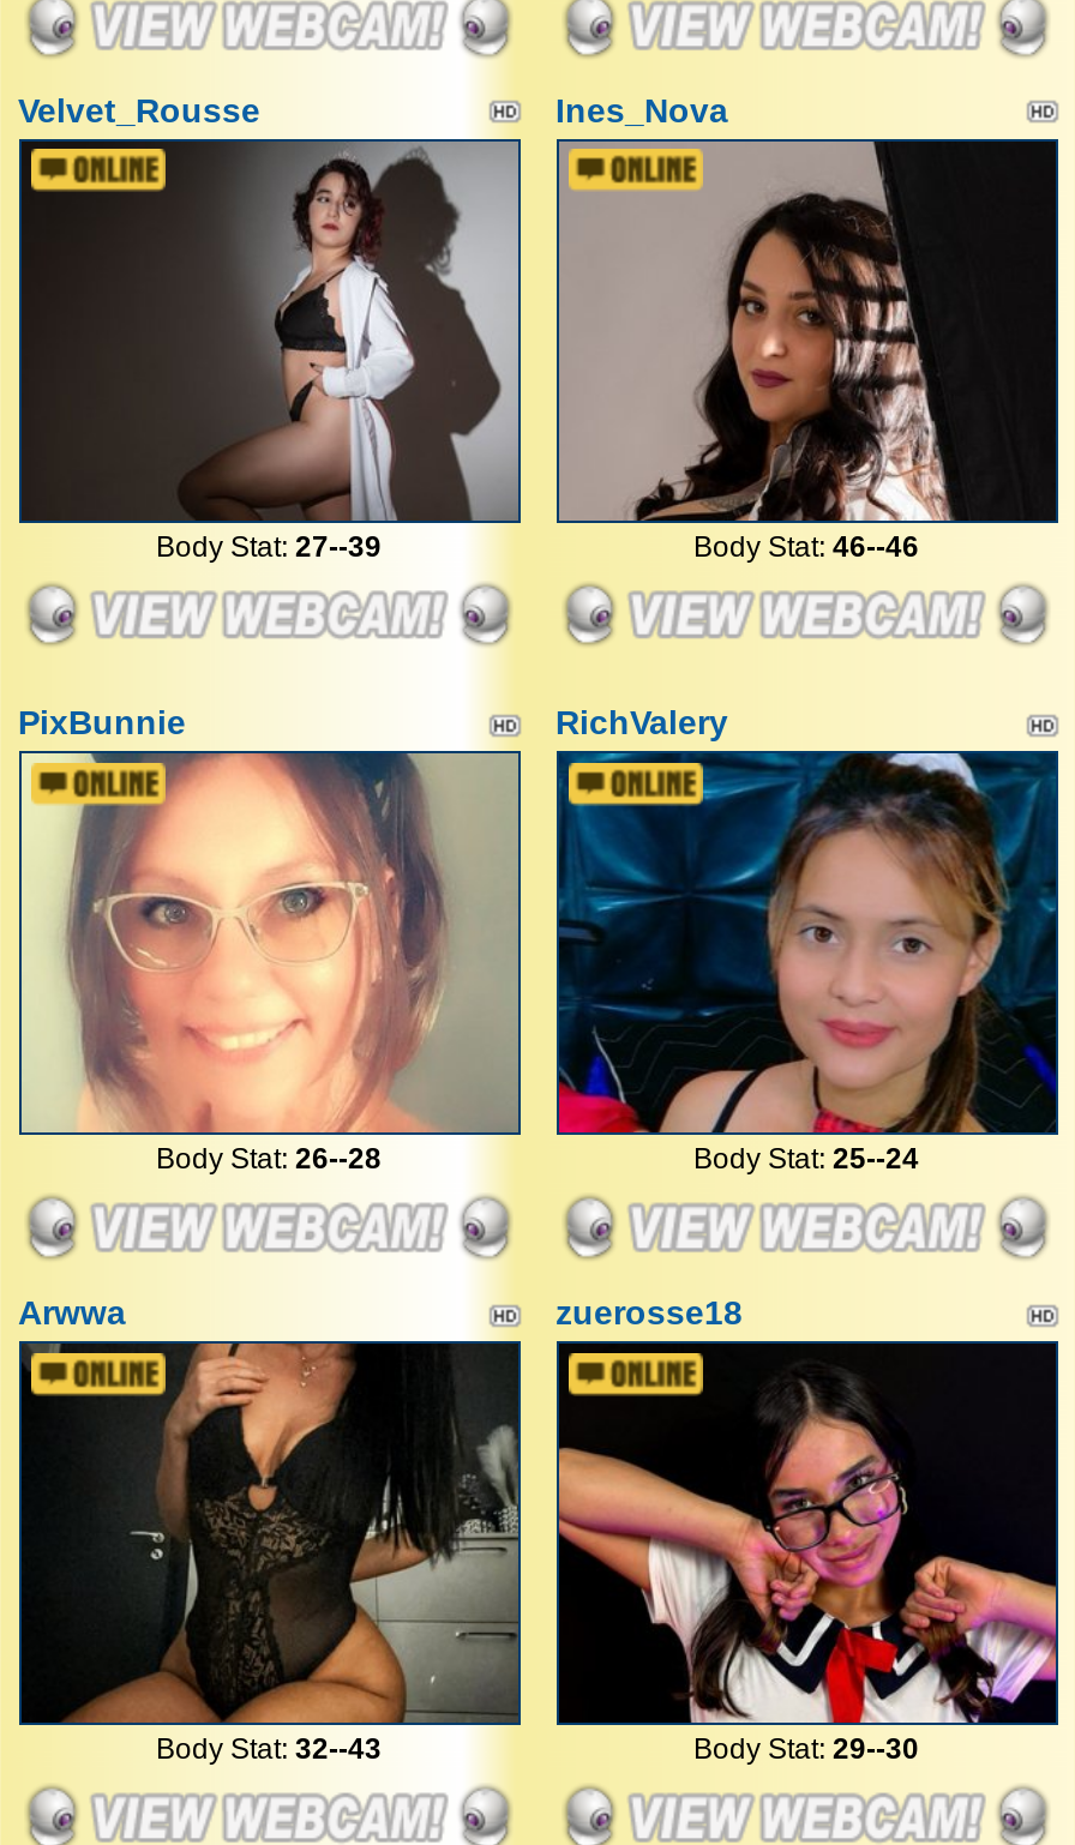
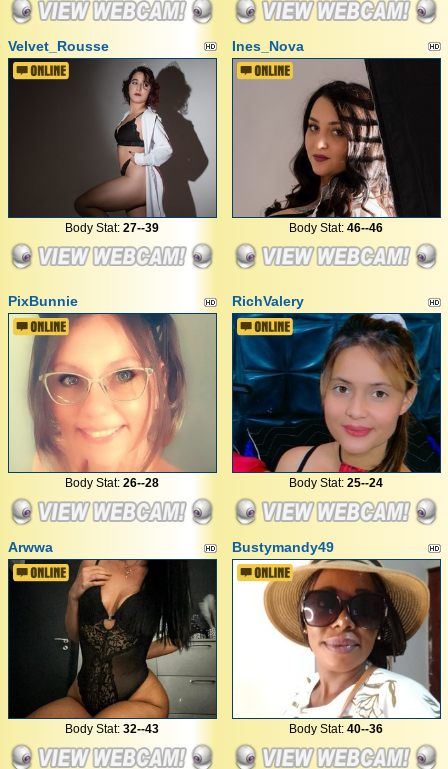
- zuerosse18
+ Bustymandy49

- [image]
- Body Stat: 29--30
+ [image]
+ Body Stat: 40--36
